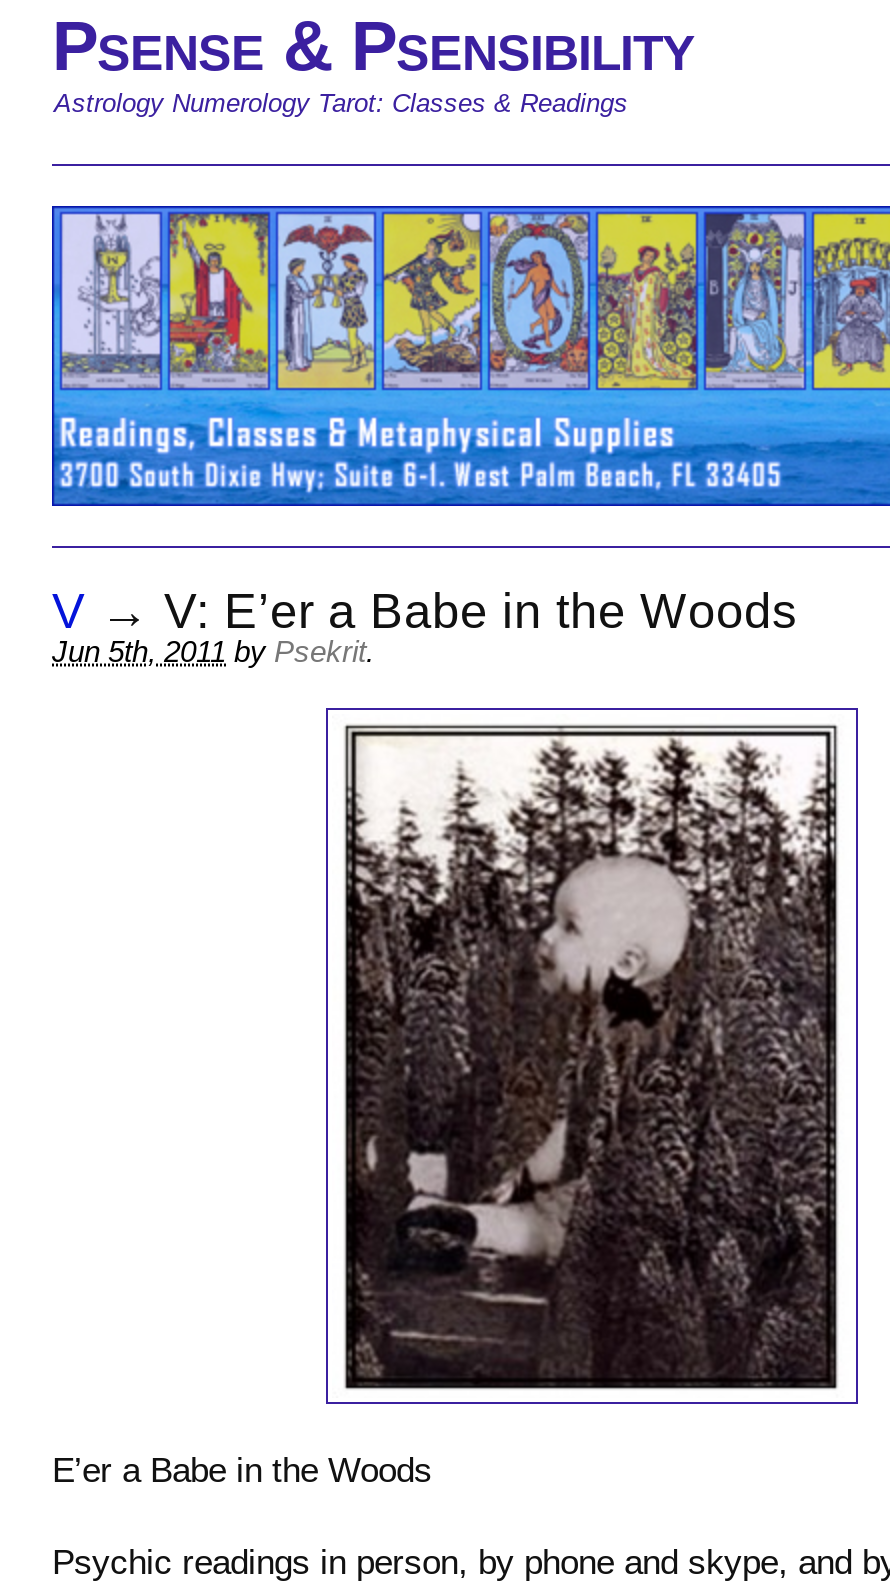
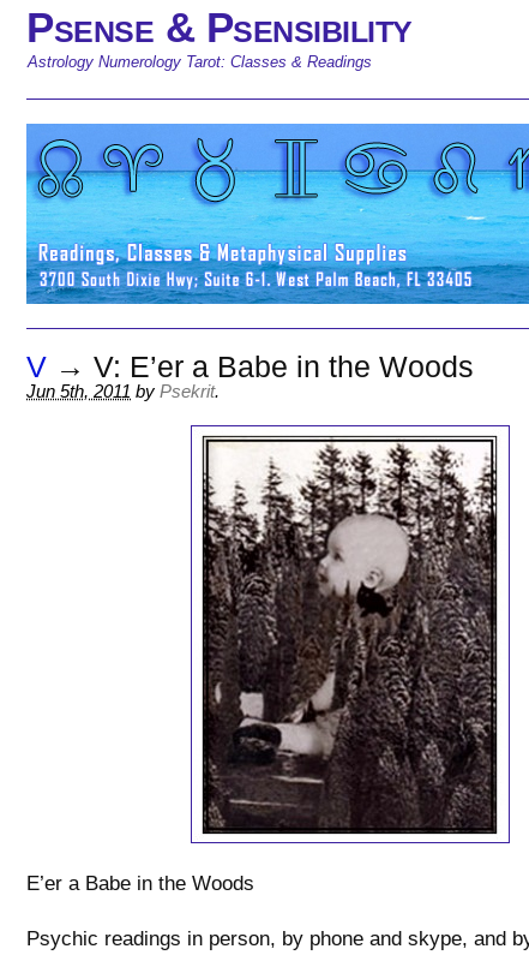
- [image]
+ [image]
